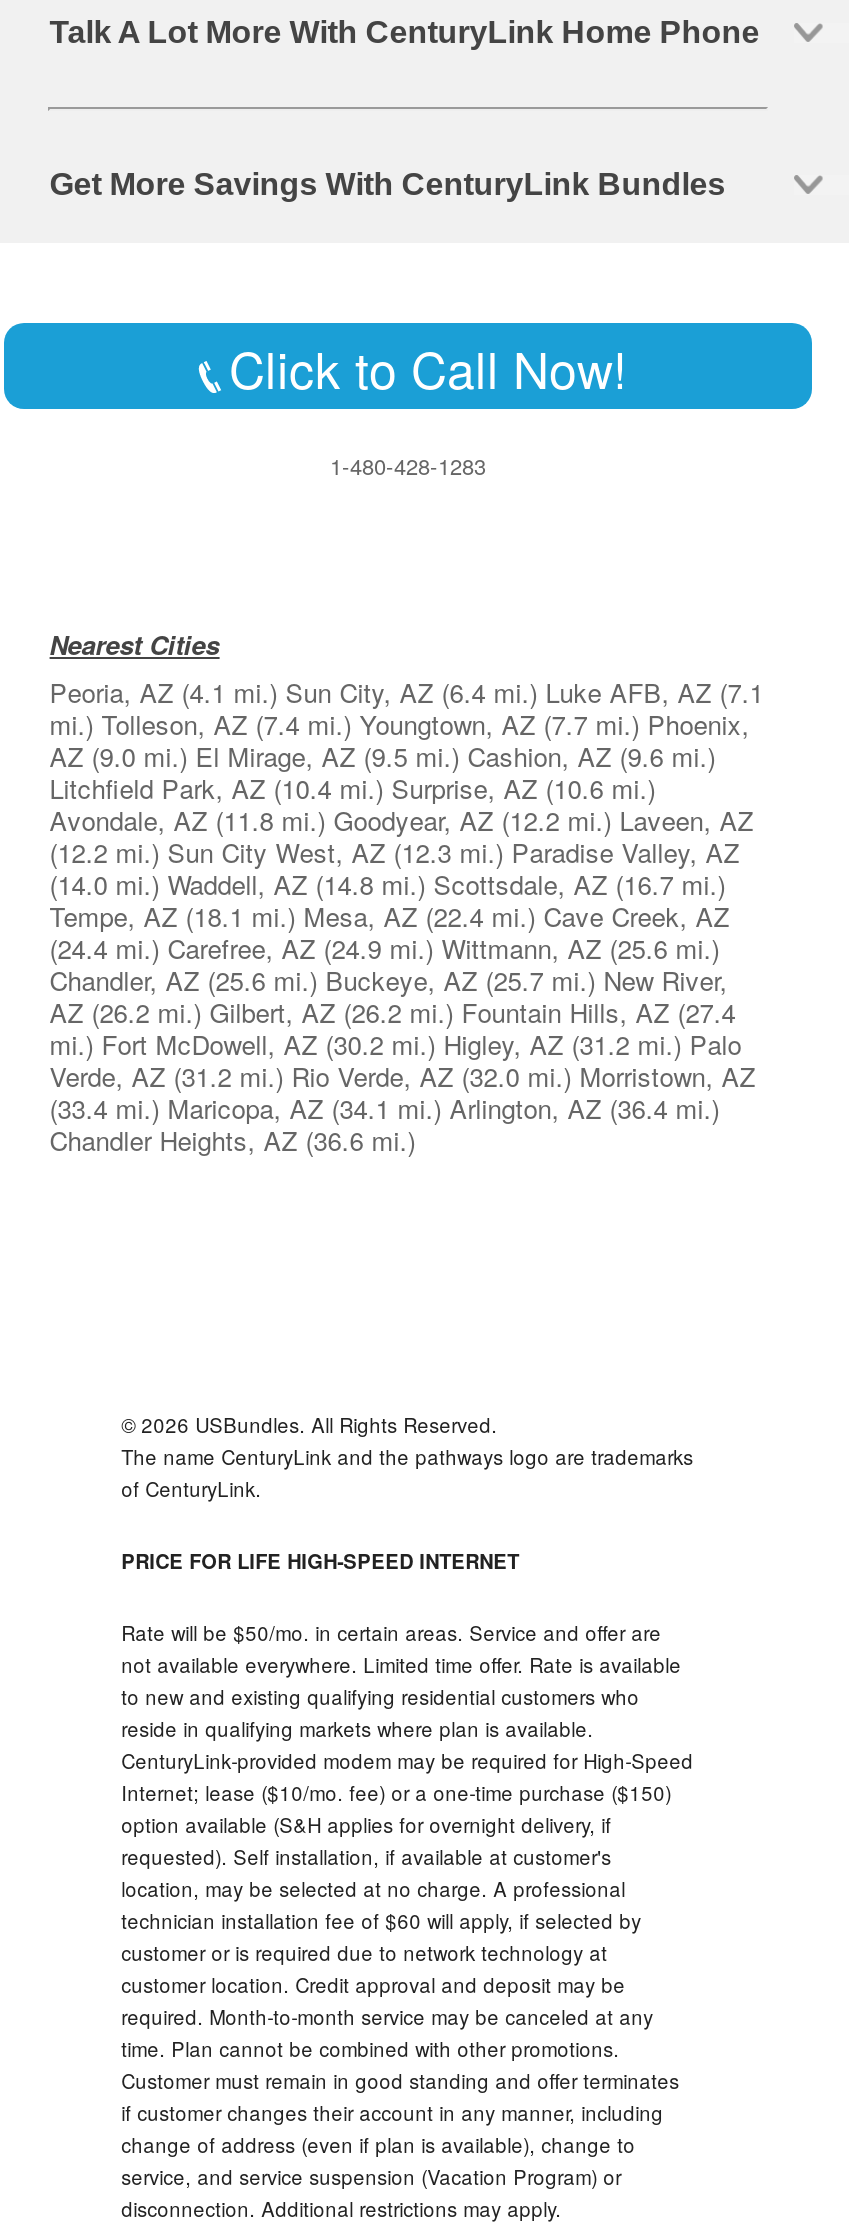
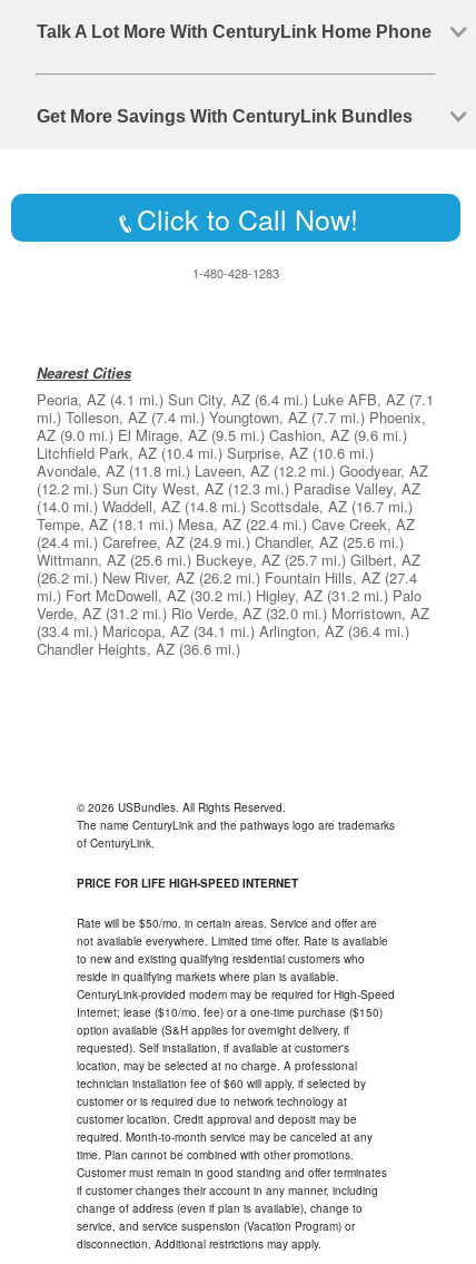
- Avondale, AZ (11.8 mi.) Goodyear, AZ (12.2 mi.) Laveen, AZ
+ Avondale, AZ (11.8 mi.) Laveen, AZ (12.2 mi.) Goodyear, AZ

- (24.4 mi.) Carefree, AZ (24.9 mi.) Wittmann, AZ (25.6 mi.)
+ (24.4 mi.) Carefree, AZ (24.9 mi.) Chandler, AZ (25.6 mi.)

- Chandler, AZ (25.6 mi.) Buckeye, AZ (25.7 mi.) New River,
+ Wittmann, AZ (25.6 mi.) Buckeye, AZ (25.7 mi.) Gilbert, AZ

- AZ (26.2 mi.) Gilbert, AZ (26.2 mi.) Fountain Hills, AZ (27.4
+ (26.2 mi.) New River, AZ (26.2 mi.) Fountain Hills, AZ (27.4
